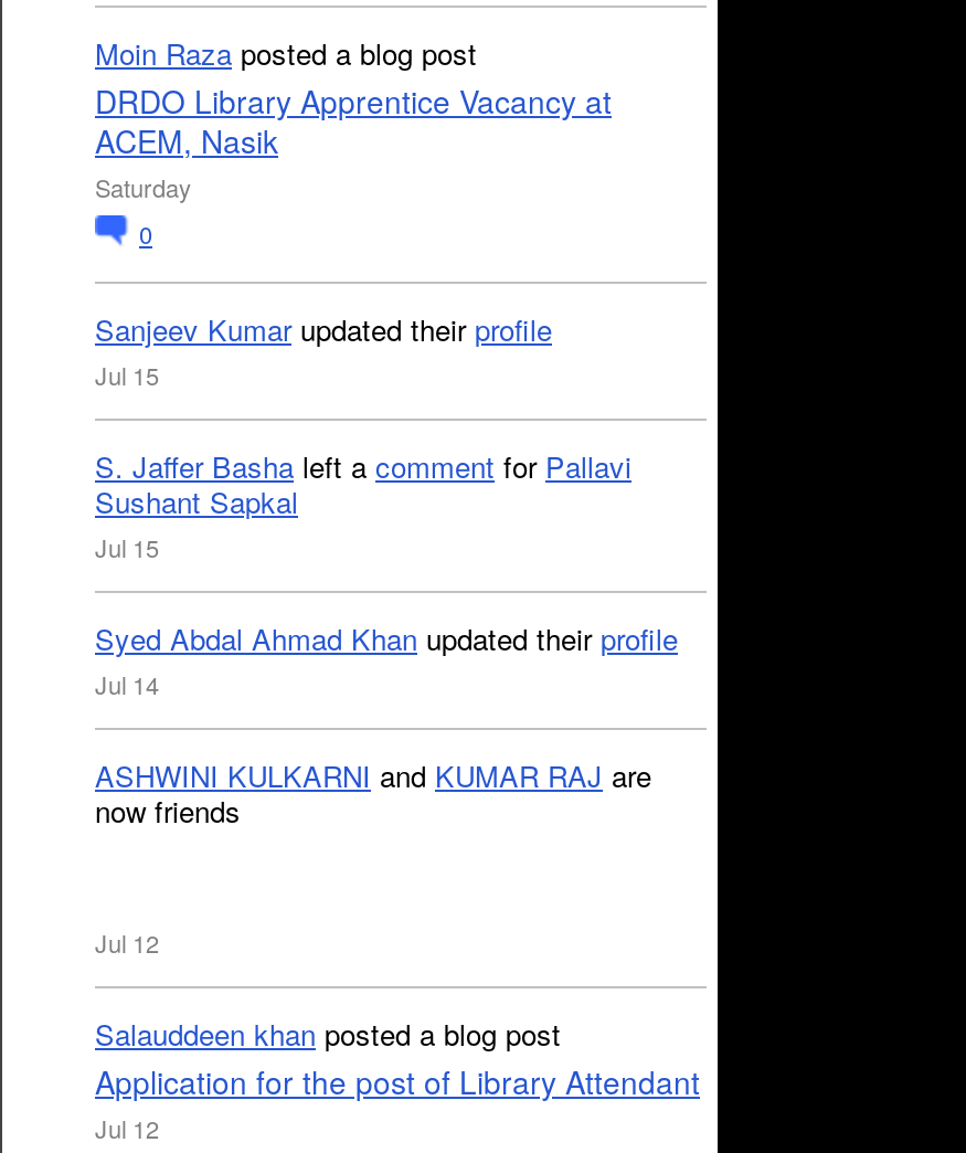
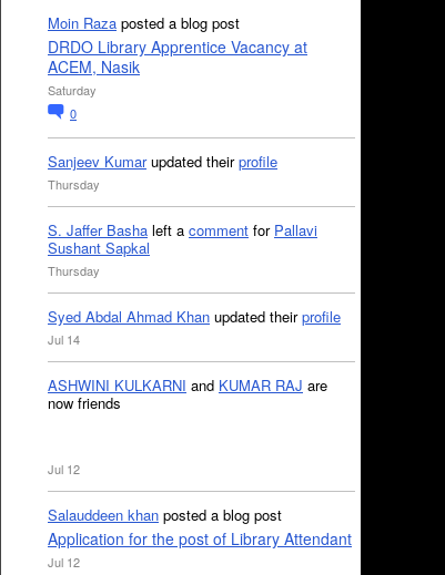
- Jul 15
+ Thursday

- Jul 15
+ Thursday
